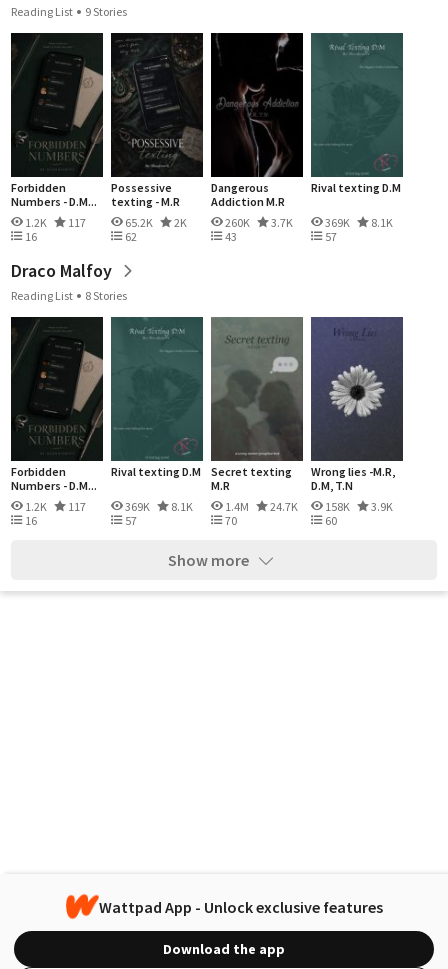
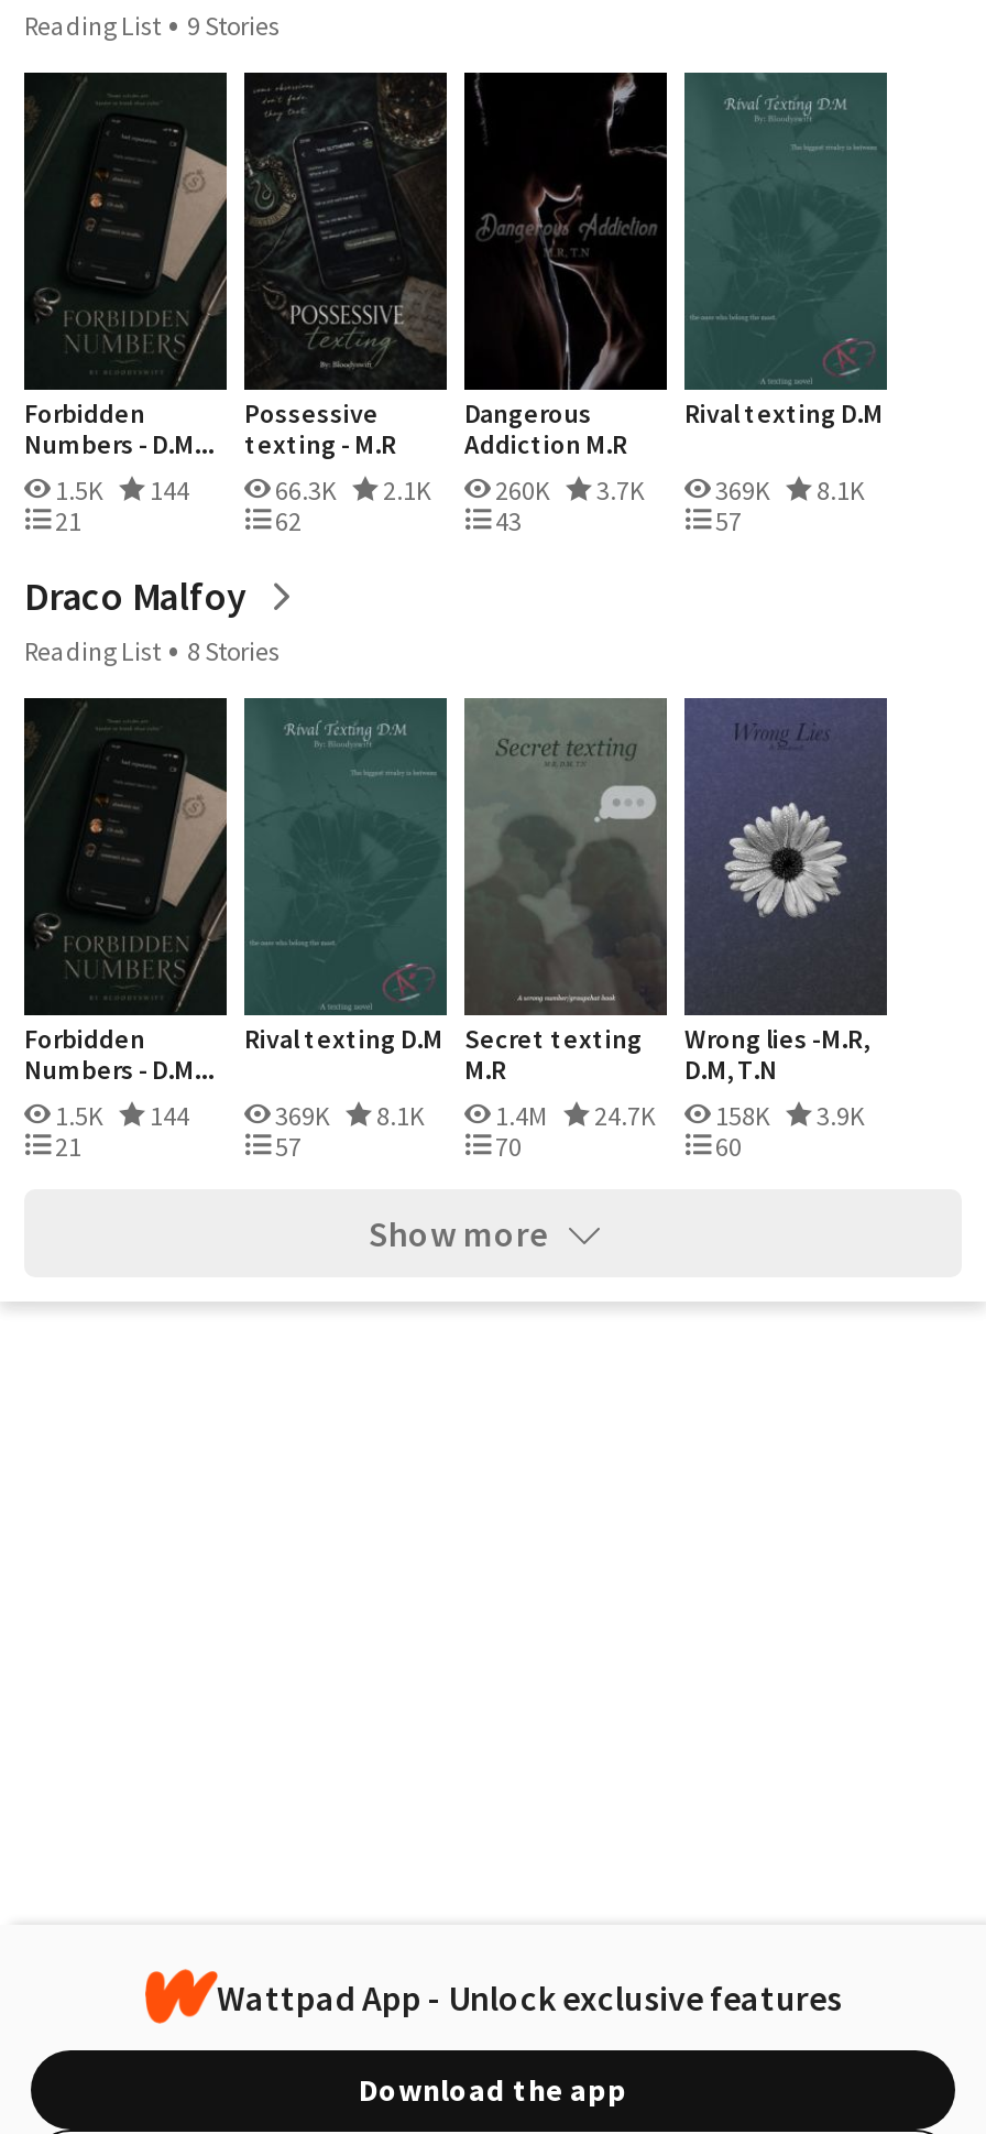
- 1.2K
- 117
- 16
+ 1.5K
+ 144
+ 21

- 65.2K
- 2K
+ 66.3K
+ 2.1K

- 1.2K
- 117
- 16
+ 1.5K
+ 144
+ 21
